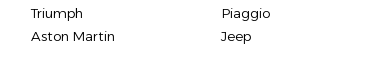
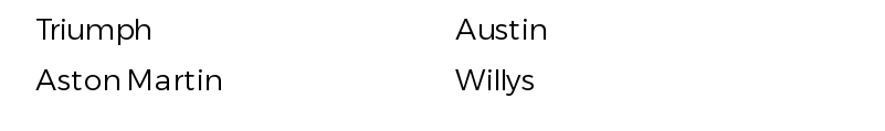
- Piaggio
+ Austin

- Jeep
+ Willys
